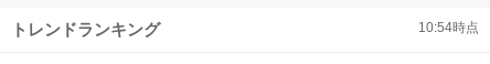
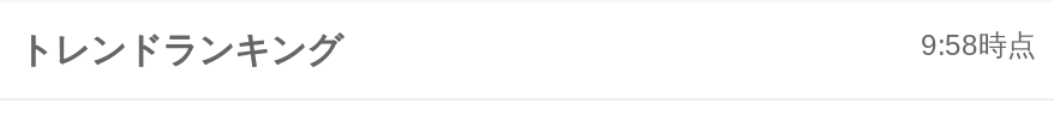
- 10:54時点
+ 9:58時点
